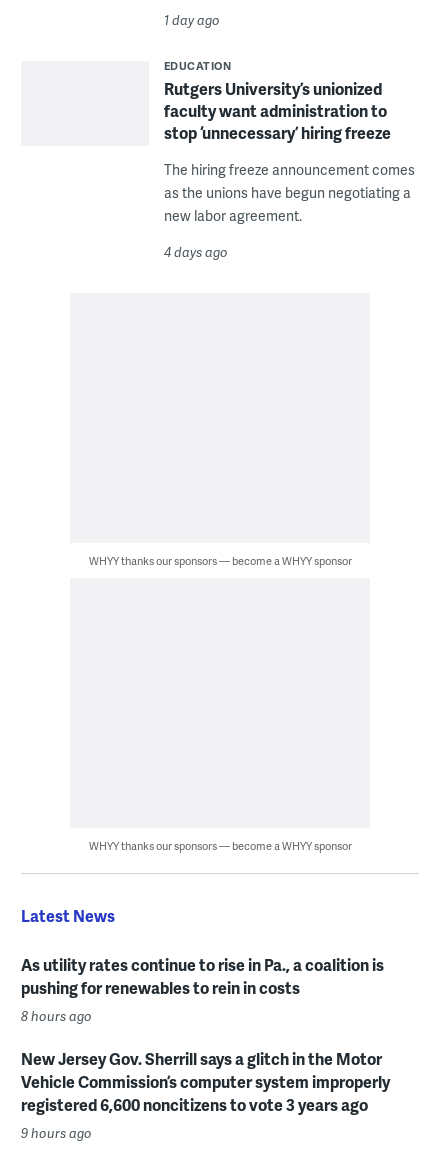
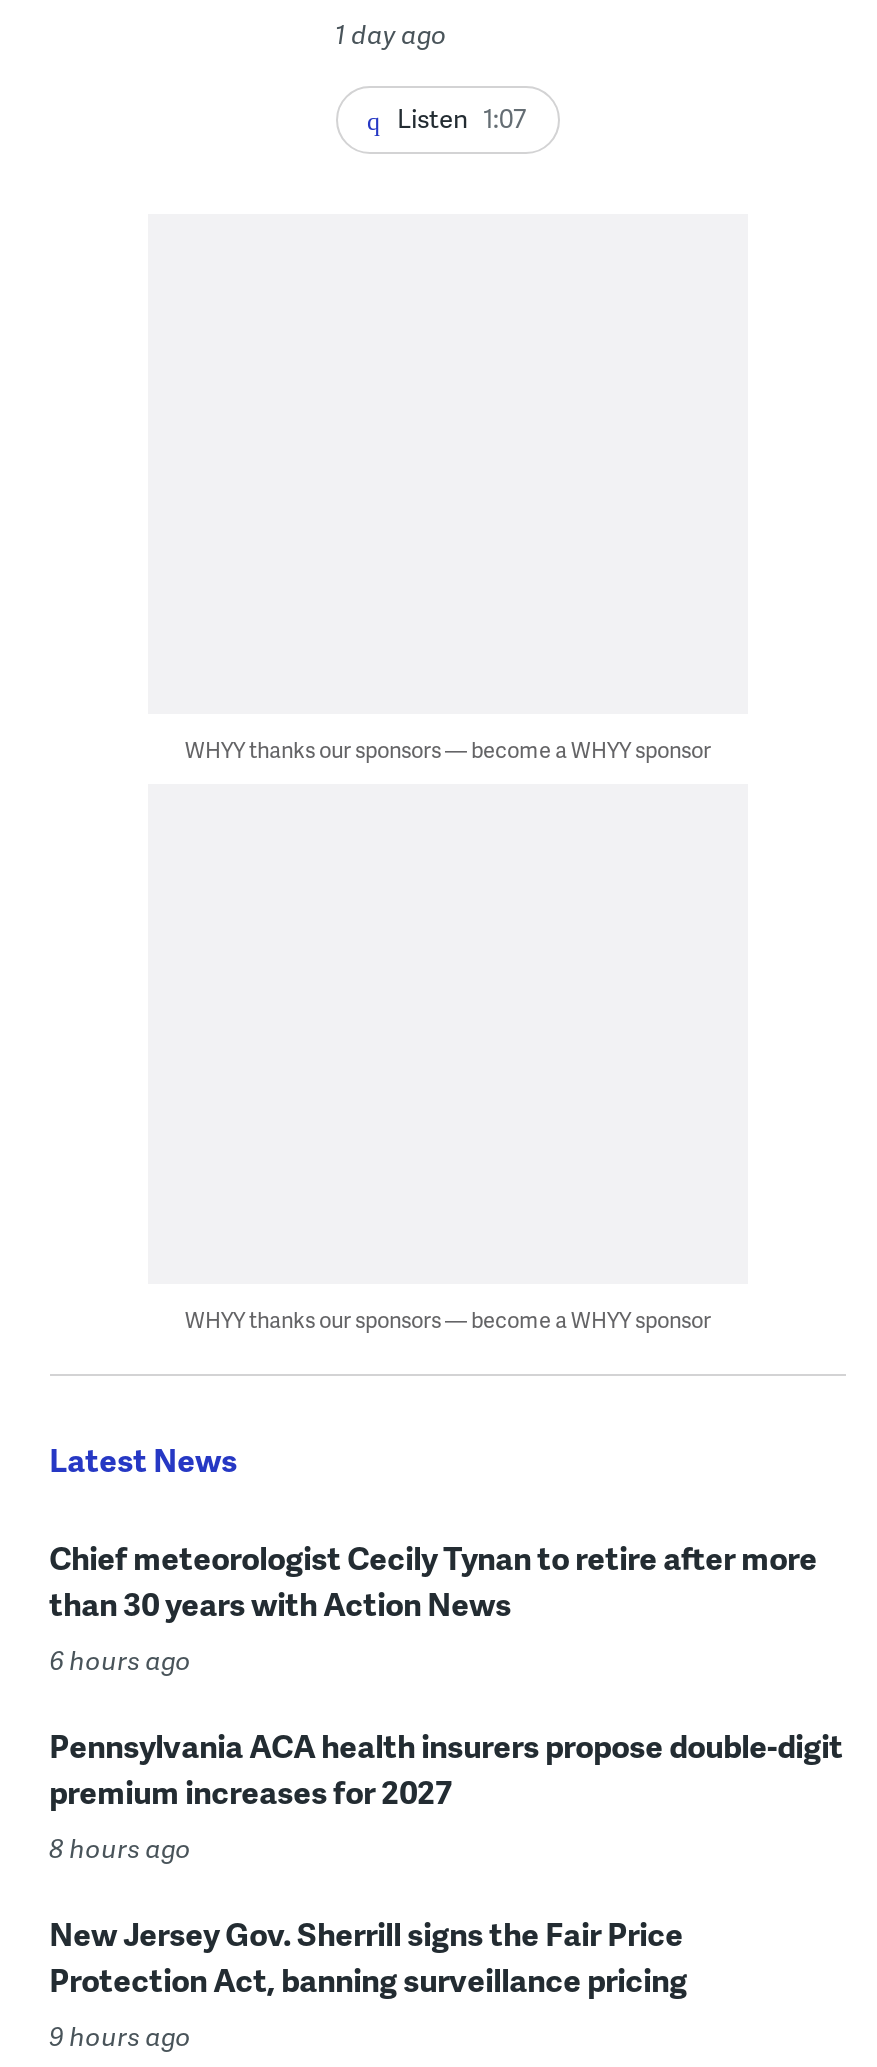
- EDUCATION
- Rutgers University’s unionized
- faculty want administration to
- stop ‘unnecessary’ hiring freeze
- The hiring freeze announcement comes
- as the unions have begun negotiating a
- new labor agreement.
- 4 days ago
+ Listen 1:07

moved up: WHYY thanks our sponsors — become a WHYY sponsor | WHYY thanks our sponsors — become a WHYY sponsor | Latest News

- As utility rates continue to rise in Pa., a coalition is
- pushing for renewables to rein in costs
+ Chief meteorologist Cecily Tynan to retire after more
+ than 30 years with Action News
+ 6 hours ago
+ Pennsylvania ACA health insurers propose double-digit
+ premium increases for 2027

- New Jersey Gov. Sherrill says a glitch in the Motor
- Vehicle Commission’s computer system improperly
- registered 6,600 noncitizens to vote 3 years ago
+ New Jersey Gov. Sherrill signs the Fair Price
+ Protection Act, banning surveillance pricing
